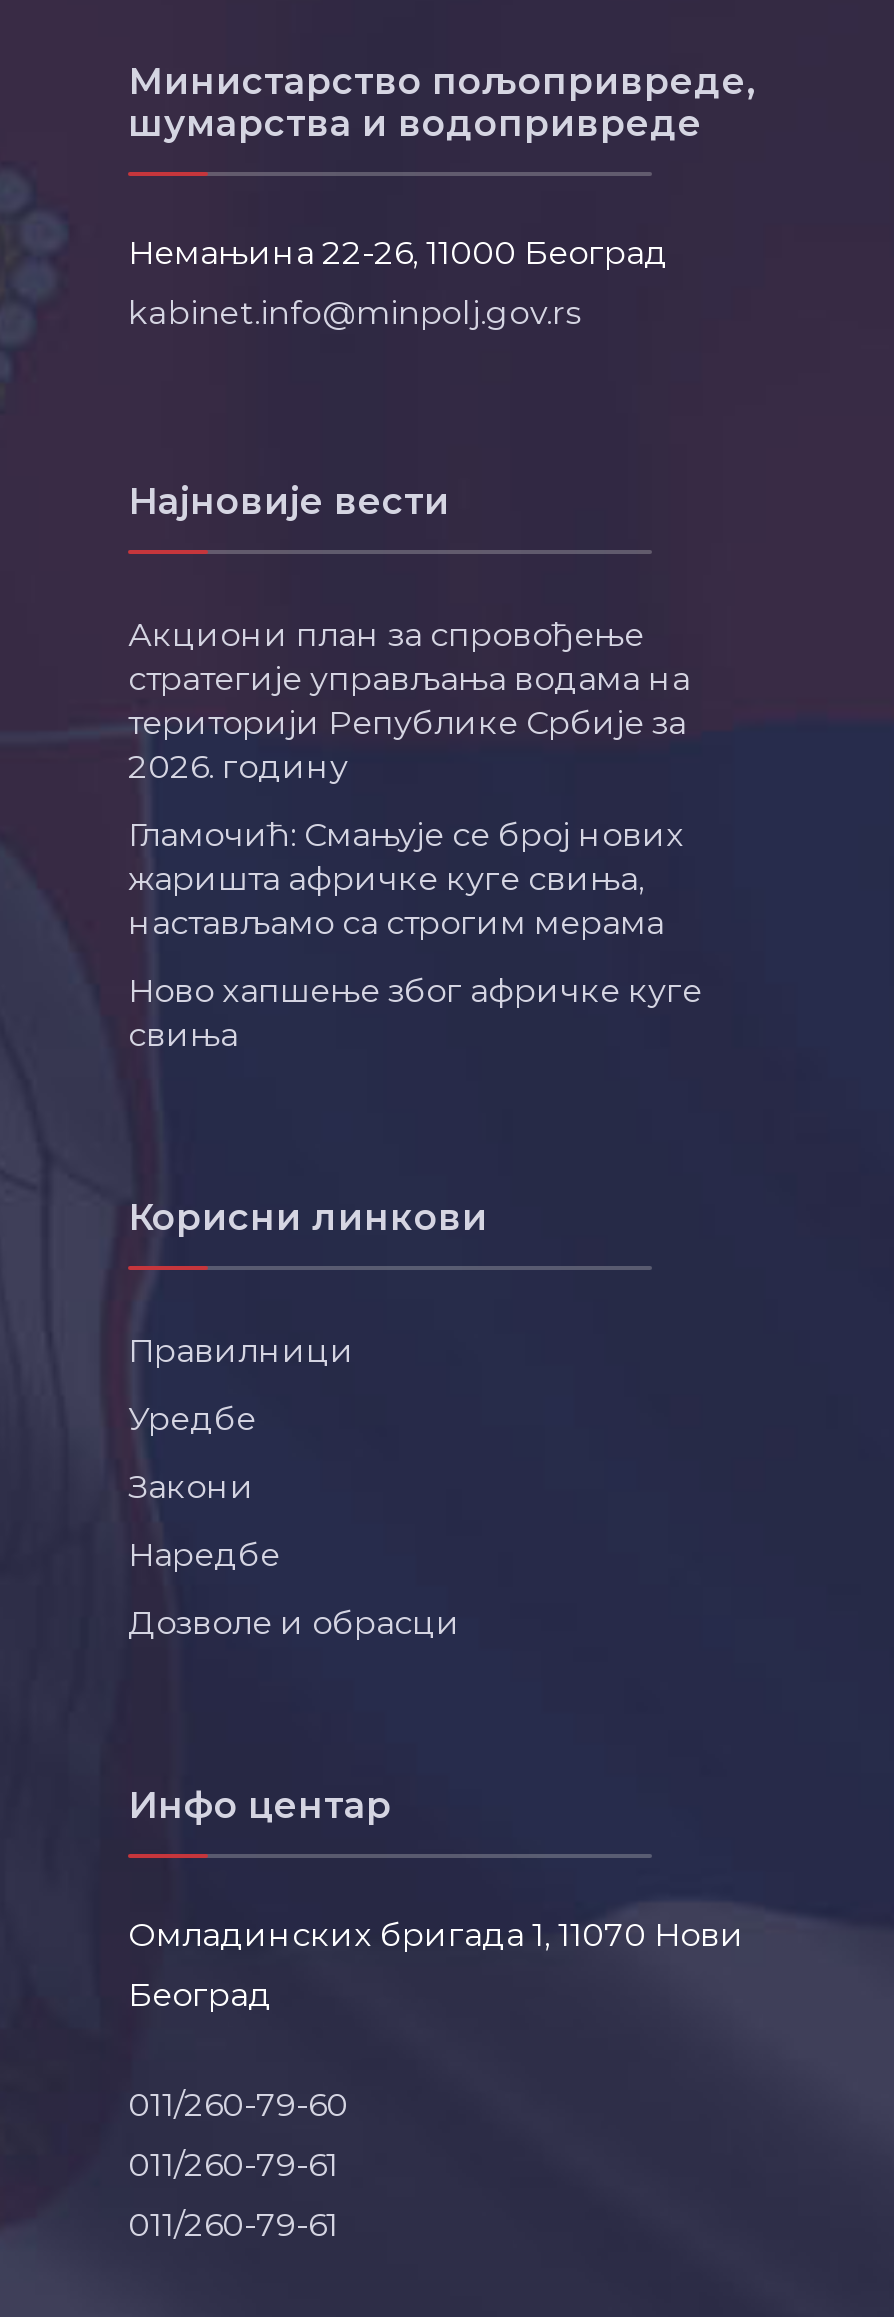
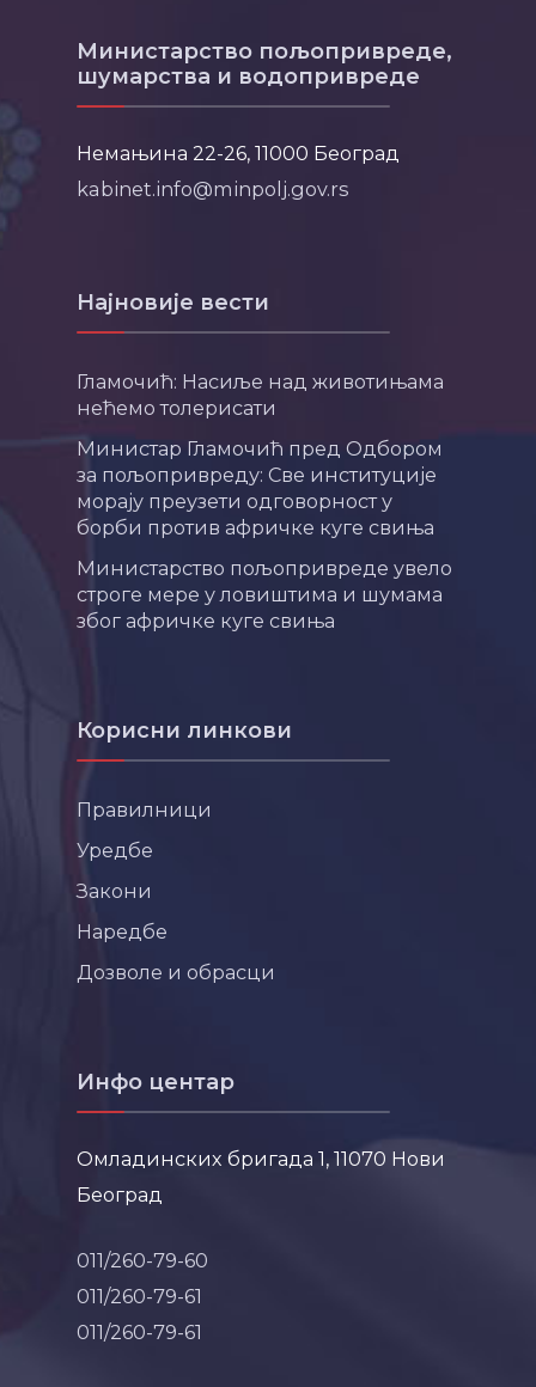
- Акциони план за спровођење
- стратегије управљања водама на
- територији Републике Србије за
- 2026. годину
+ Гламочић: Насиље над животињама
+ нећемо толерисати

- Гламочић: Смањује се број нових
- жаришта афричке куге свиња,
- настављамо са строгим мерама
+ Министар Гламочић пред Одбором
+ за пољопривреду: Све институције
+ морају преузети одговорност у
+ борби против афричке куге свиња

- Ново хапшење због афричке куге
- свиња
+ Министарство пољопривреде увело
+ строге мере у ловиштима и шумама
+ због афричке куге свиња
